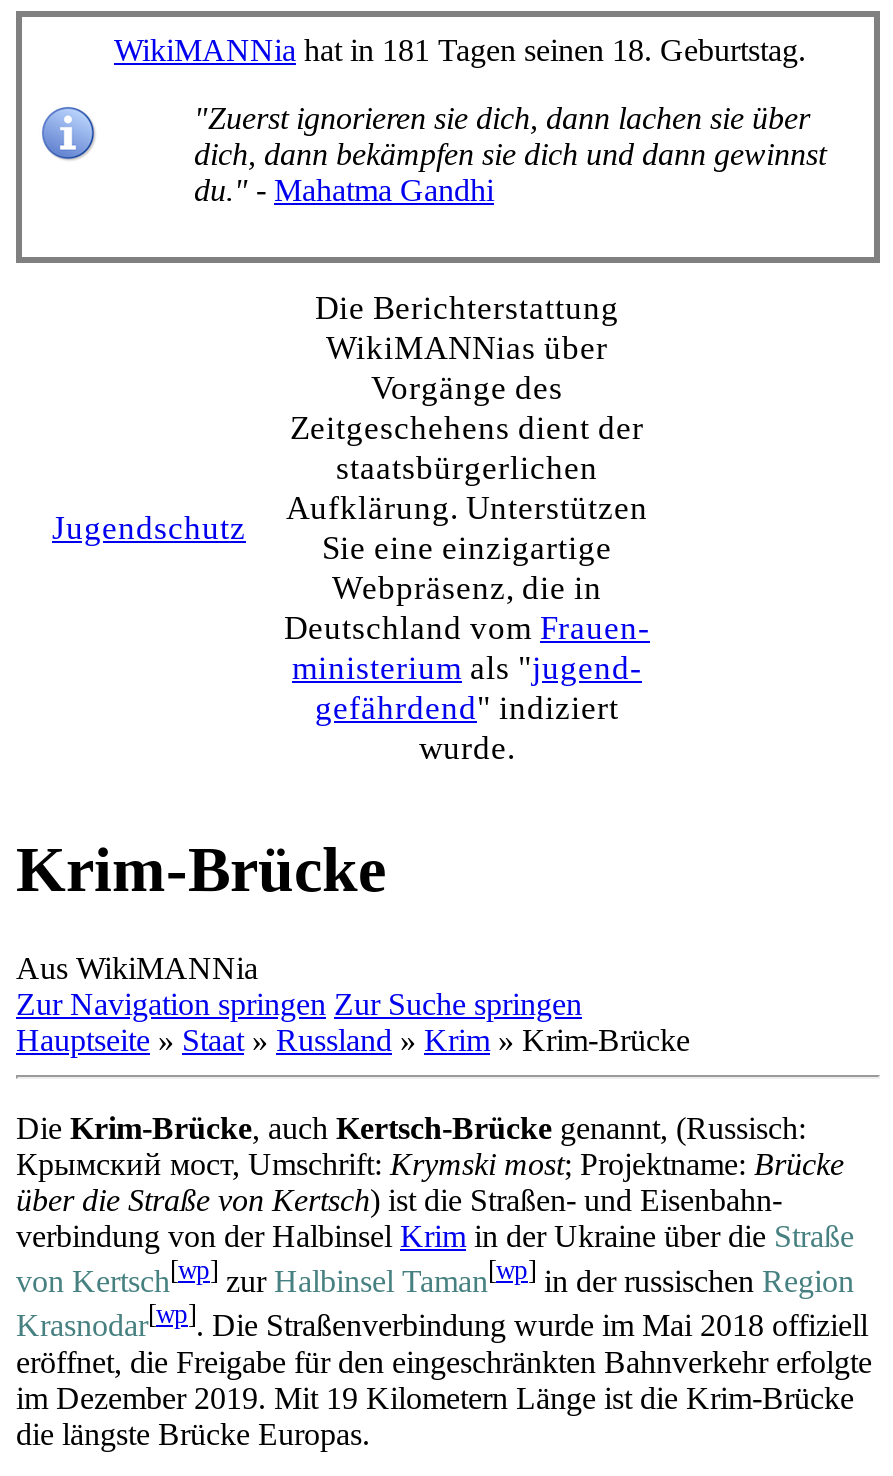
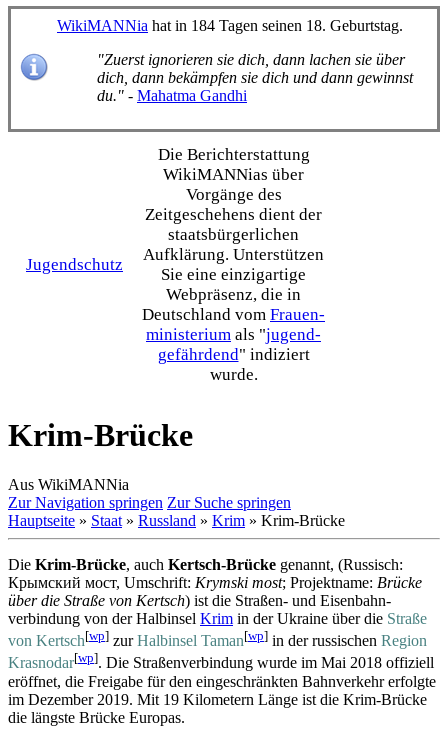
- WikiMANNia hat in 181 Tagen seinen 18. Geburtstag.
+ WikiMANNia hat in 184 Tagen seinen 18. Geburtstag.
